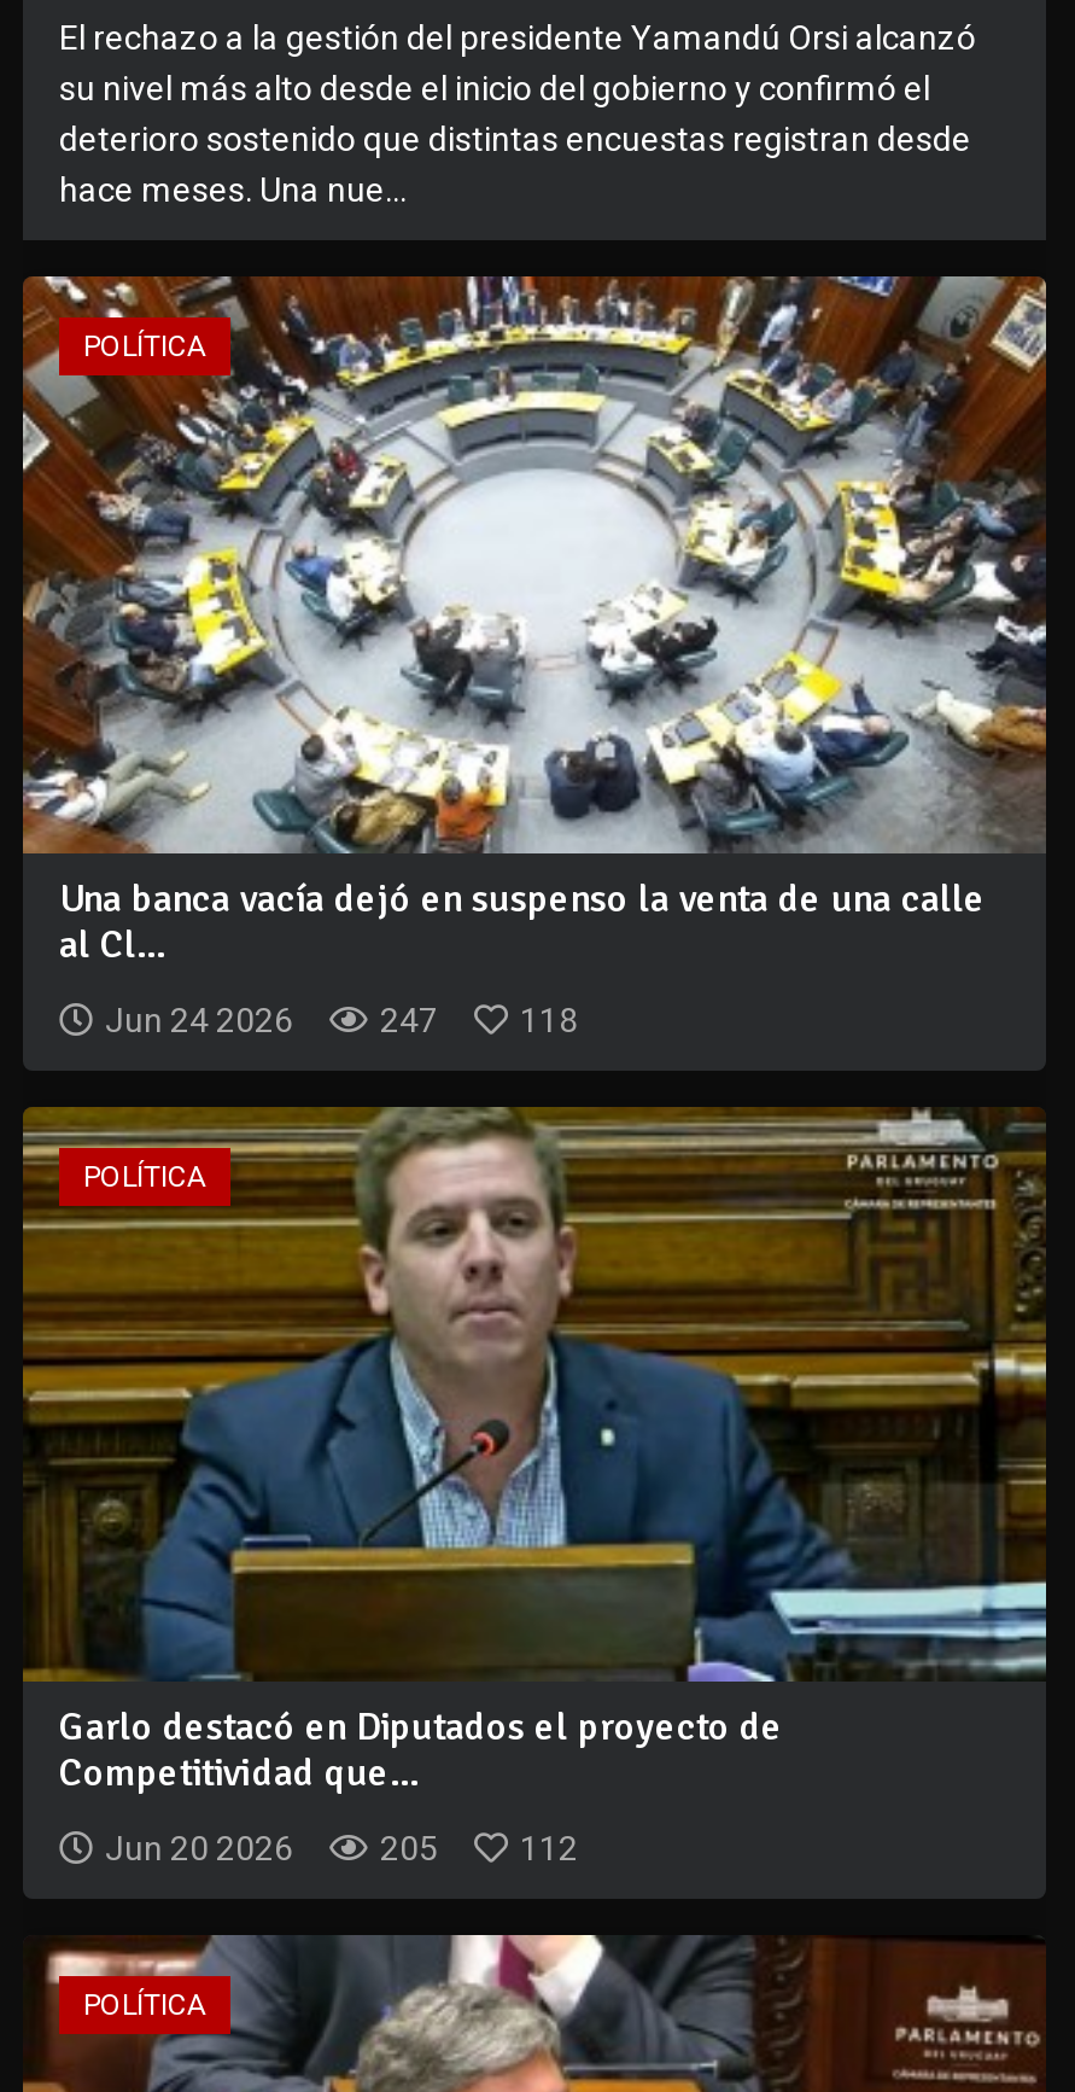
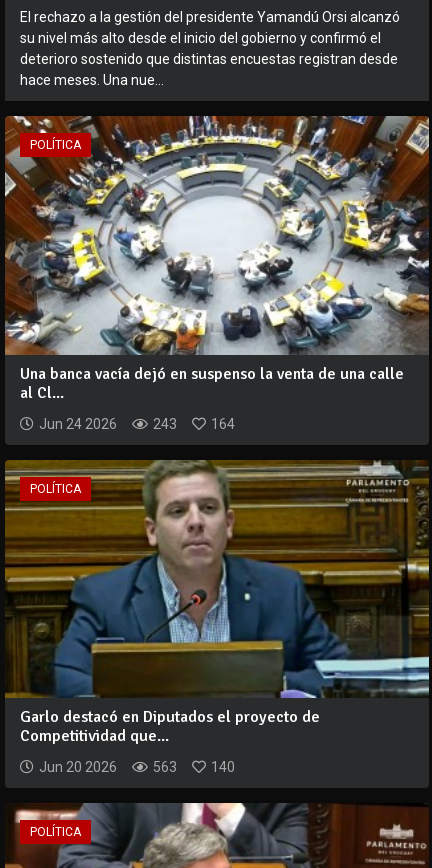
- 247
+ 243

- 118
+ 164

- 205
+ 563

- 112
+ 140
